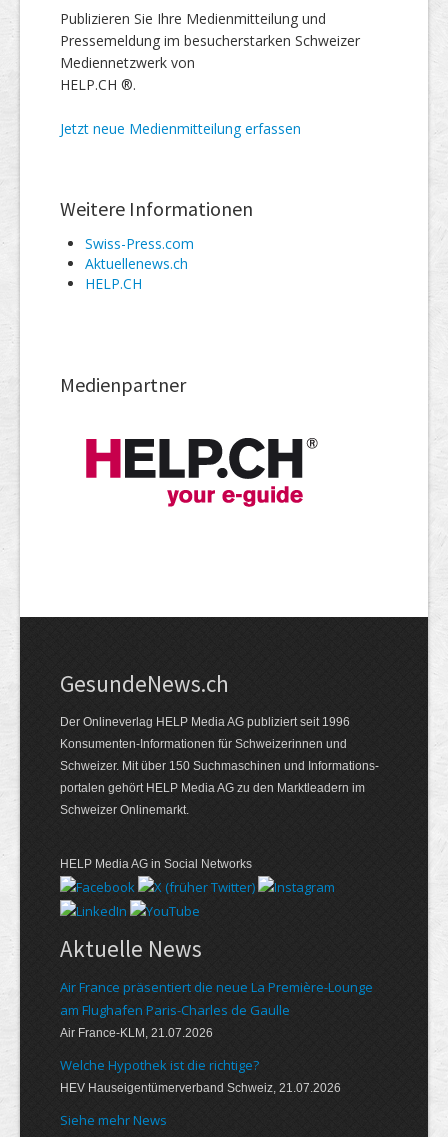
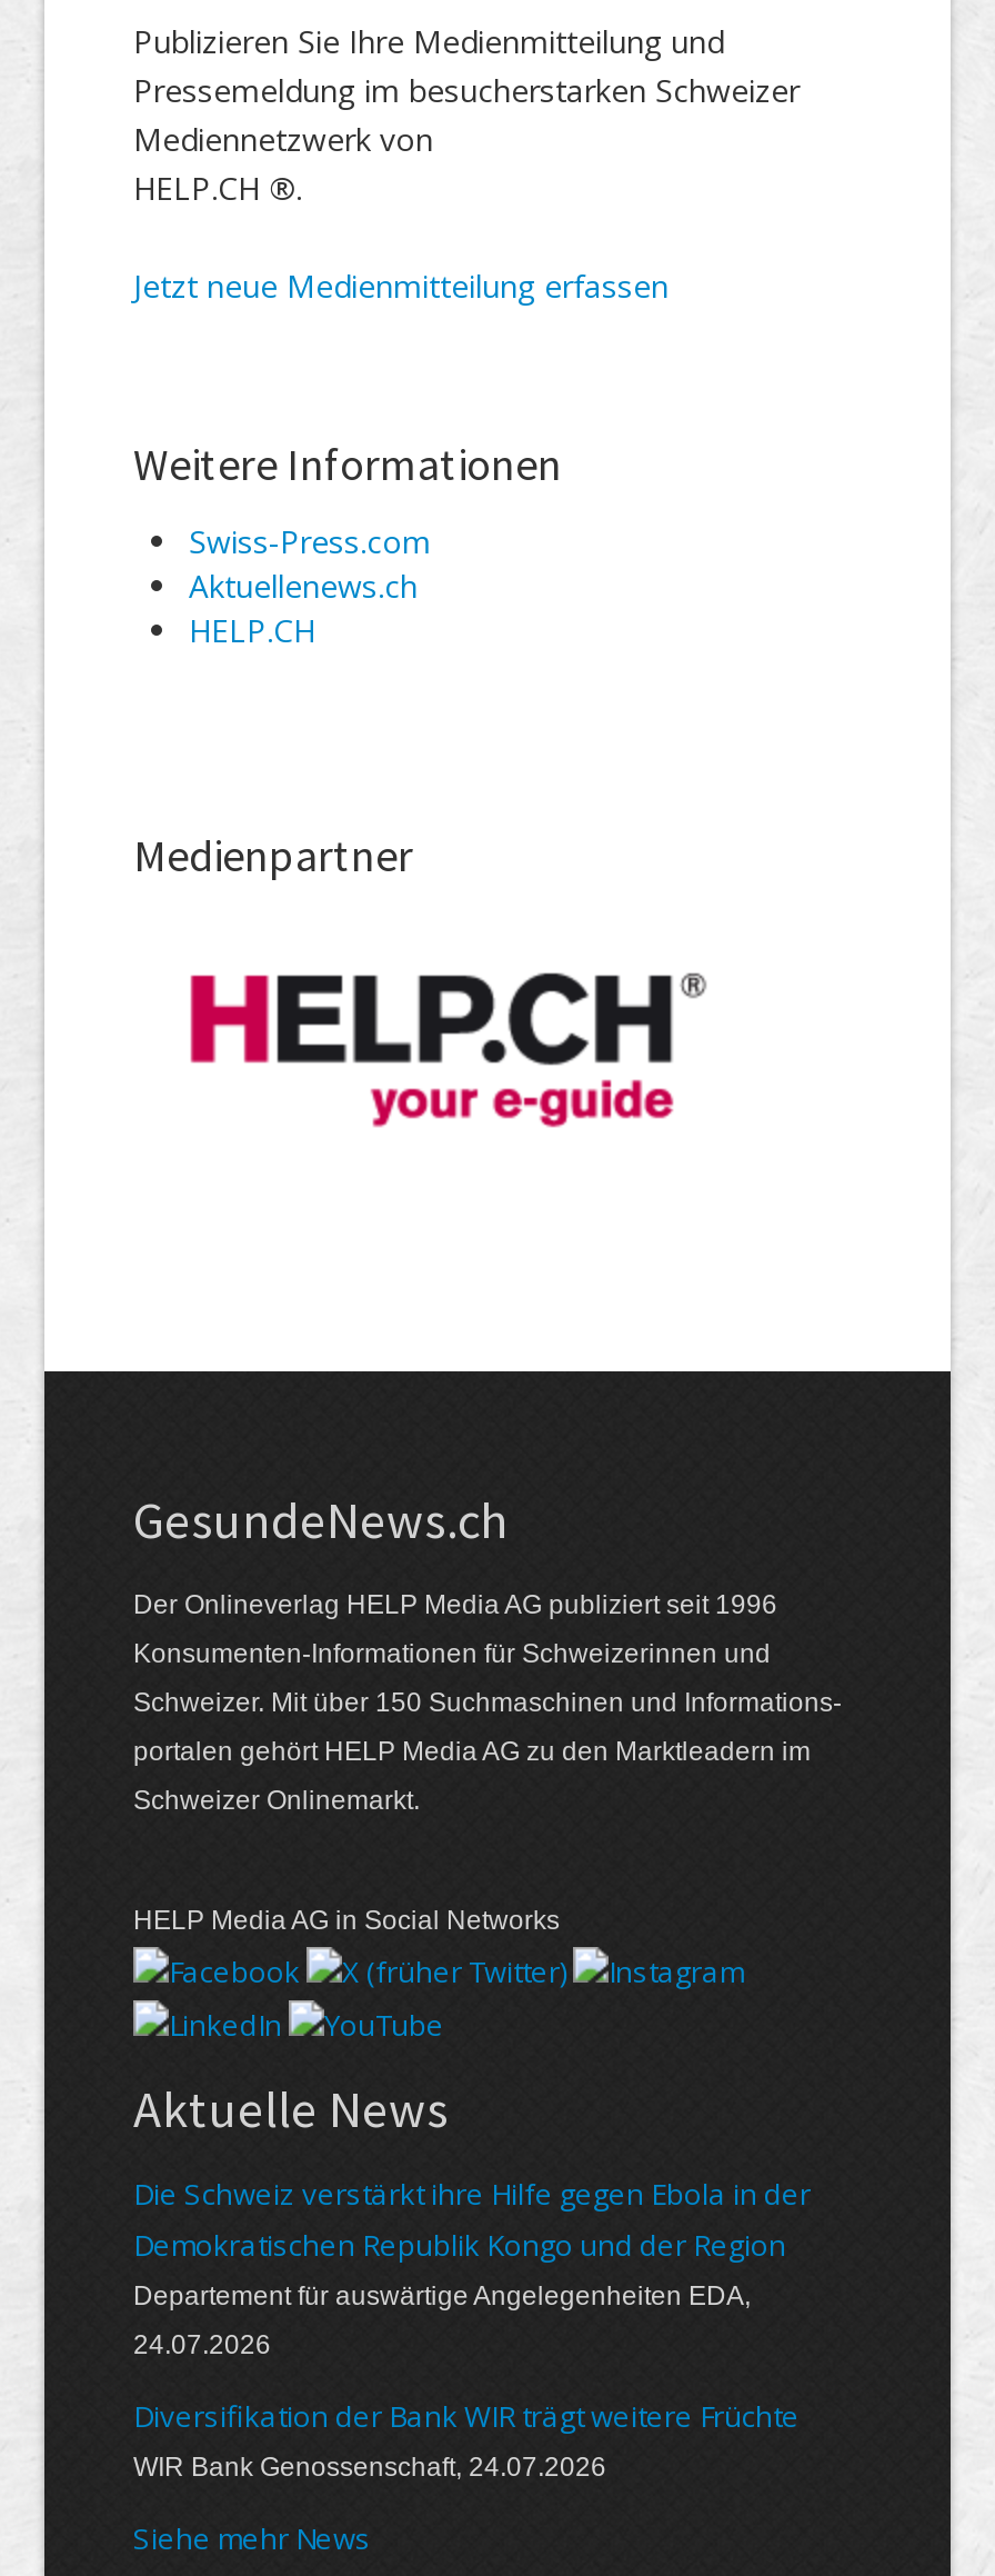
- Air France präsentiert die neue La Première-Lounge
- am Flughafen Paris-Charles de Gaulle
- Air France-KLM, 21.07.2026
- Welche Hypothek ist die richtige?
- HEV Hauseigentümerverband Schweiz, 21.07.2026
+ Die Schweiz verstärkt ihre Hilfe gegen Ebola in der
+ Demokratischen Republik Kongo und der Region
+ Departement für auswärtige Angelegenheiten EDA,
+ 24.07.2026
+ Diversifikation der Bank WIR trägt weitere Früchte
+ WIR Bank Genossenschaft, 24.07.2026
